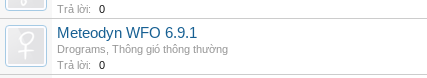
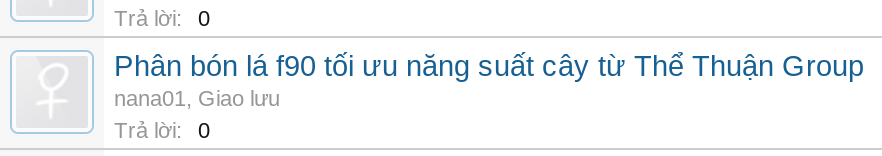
- Meteodyn WFO 6.9.1
- Drograms, Thông gió thông thường
+ Phân bón lá f90 tối ưu năng suất cây từ Thể Thuận Group
+ nana01, Giao lưu
